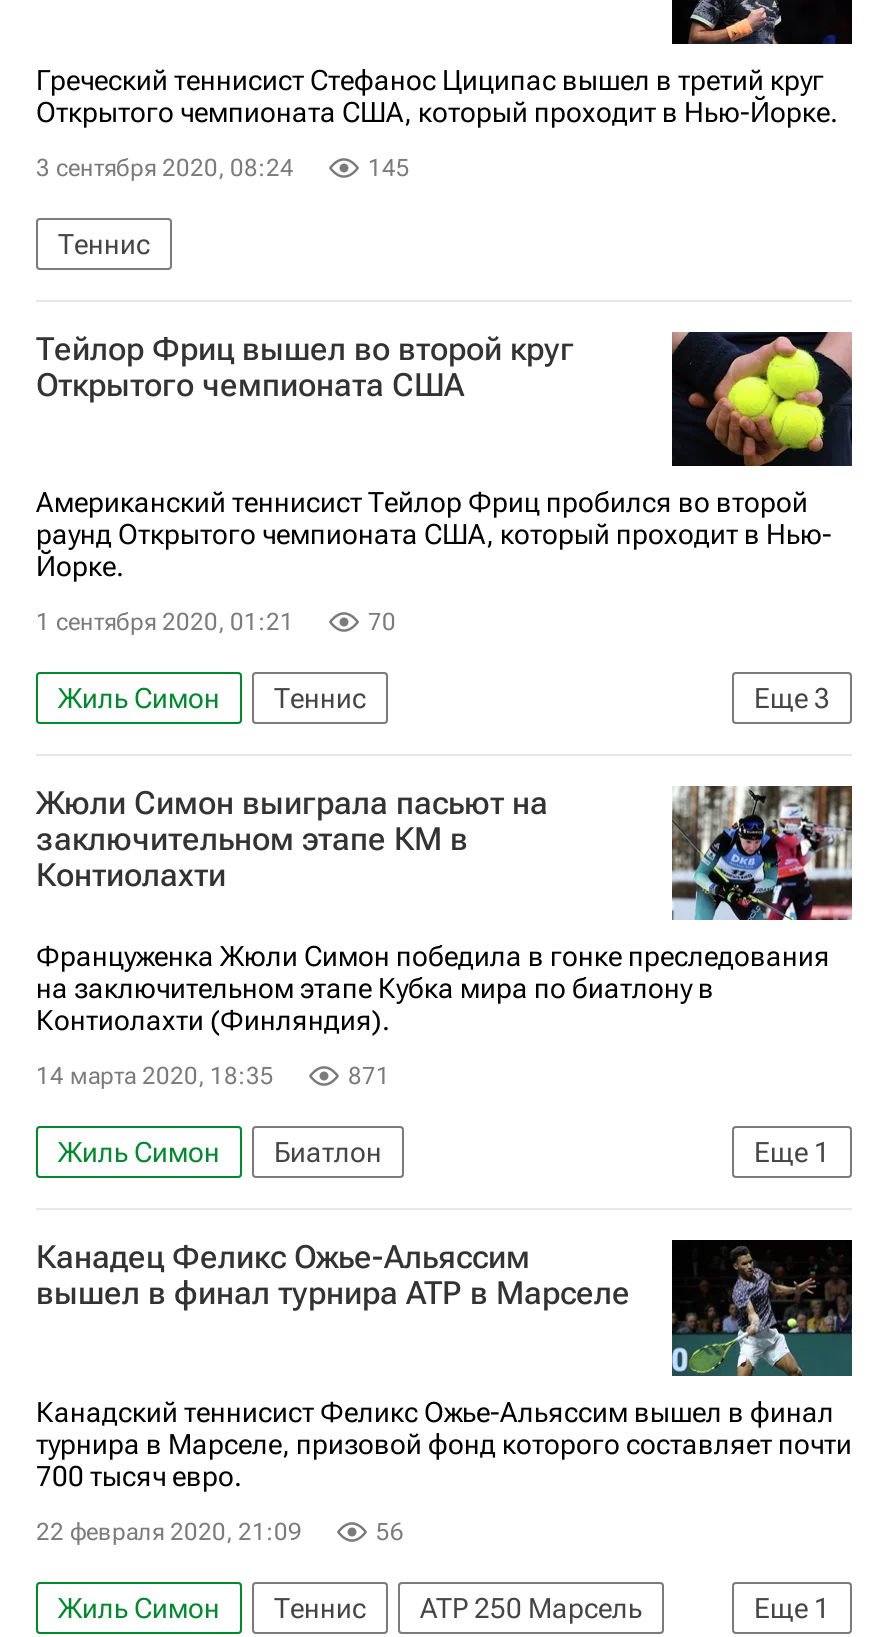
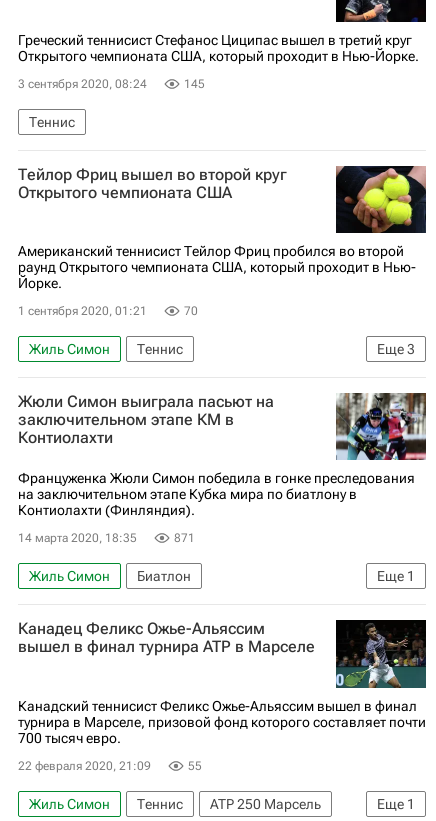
- 56
+ 55
